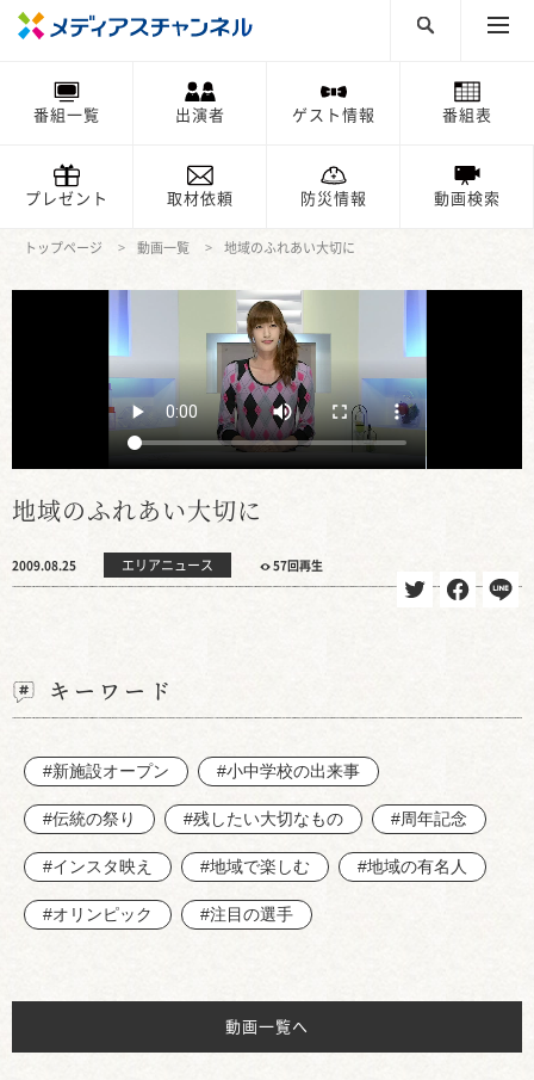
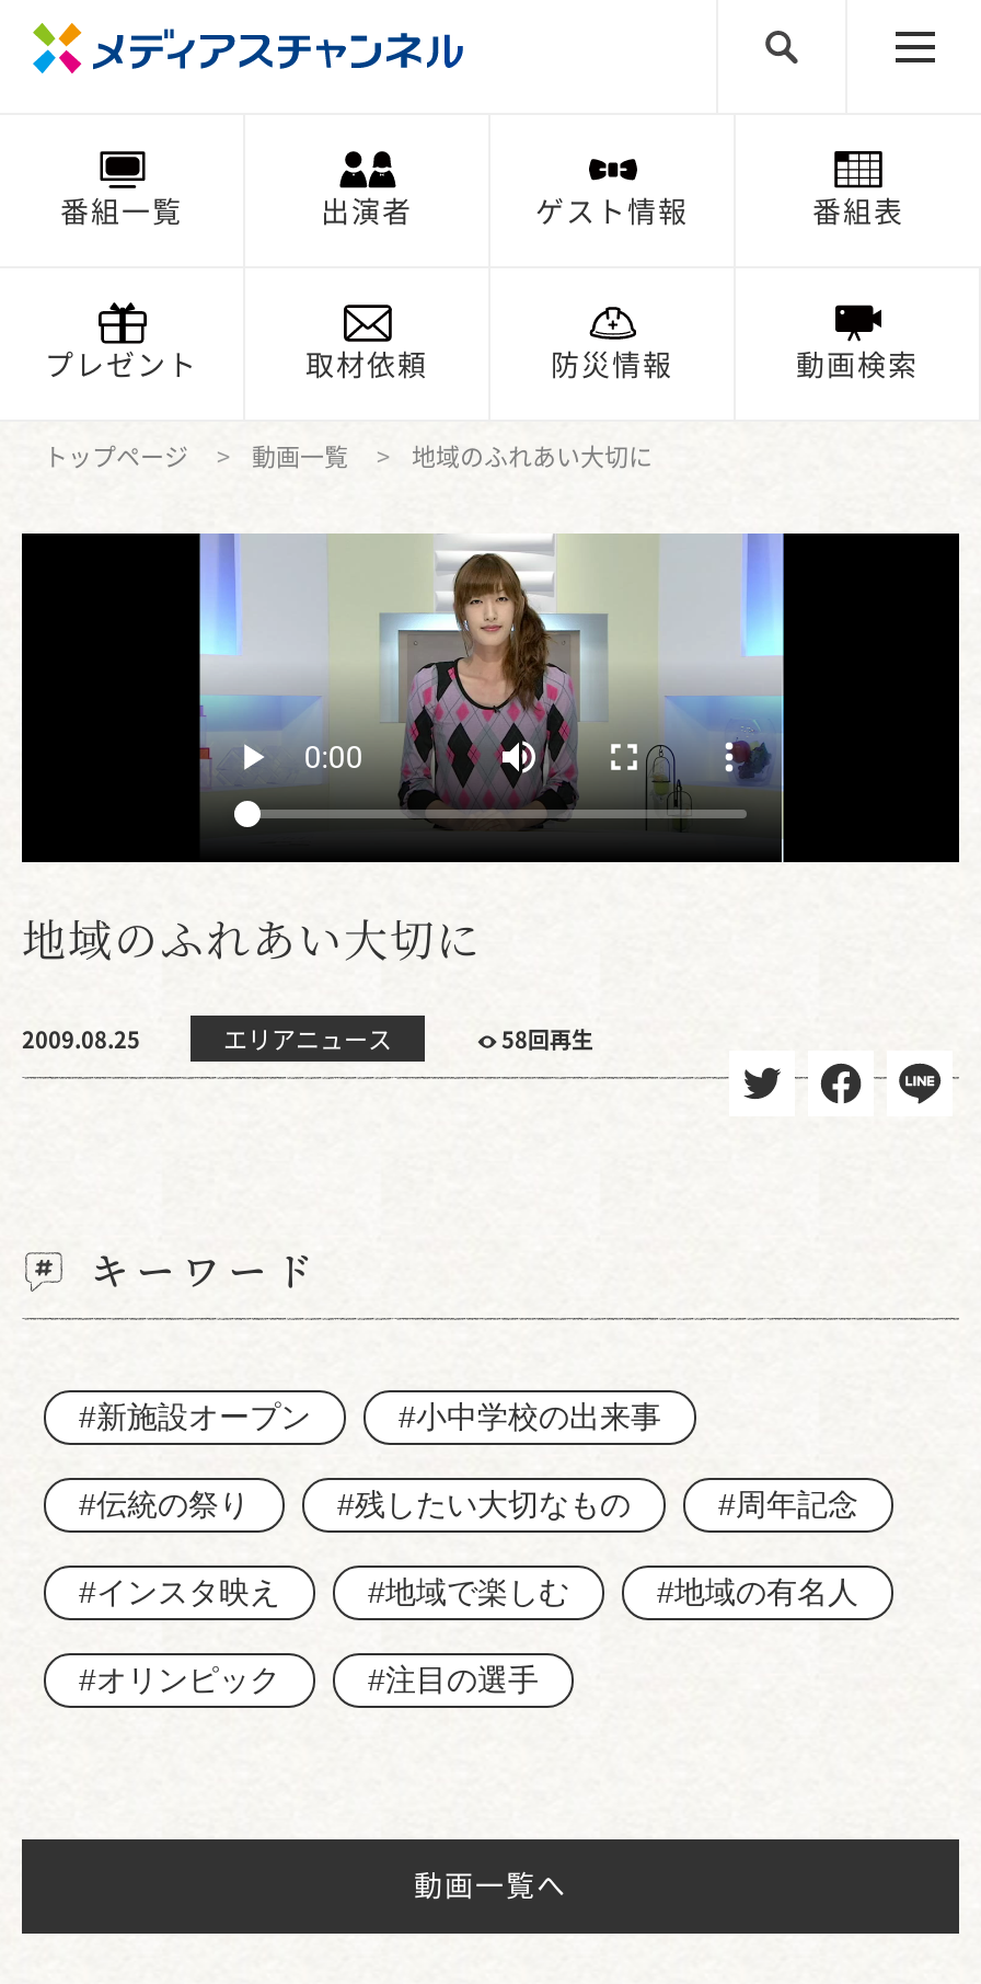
- 57回再生
+ 58回再生
